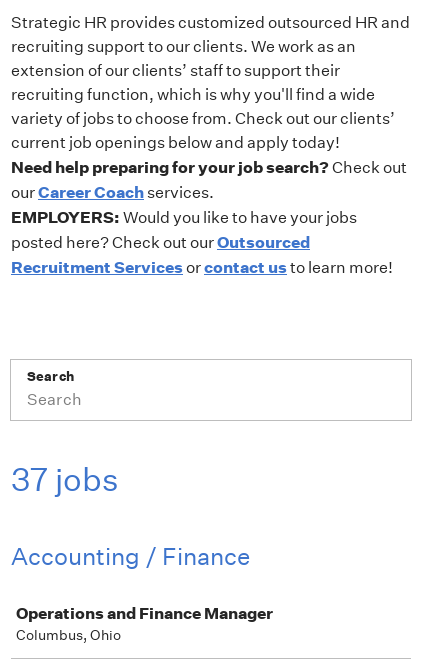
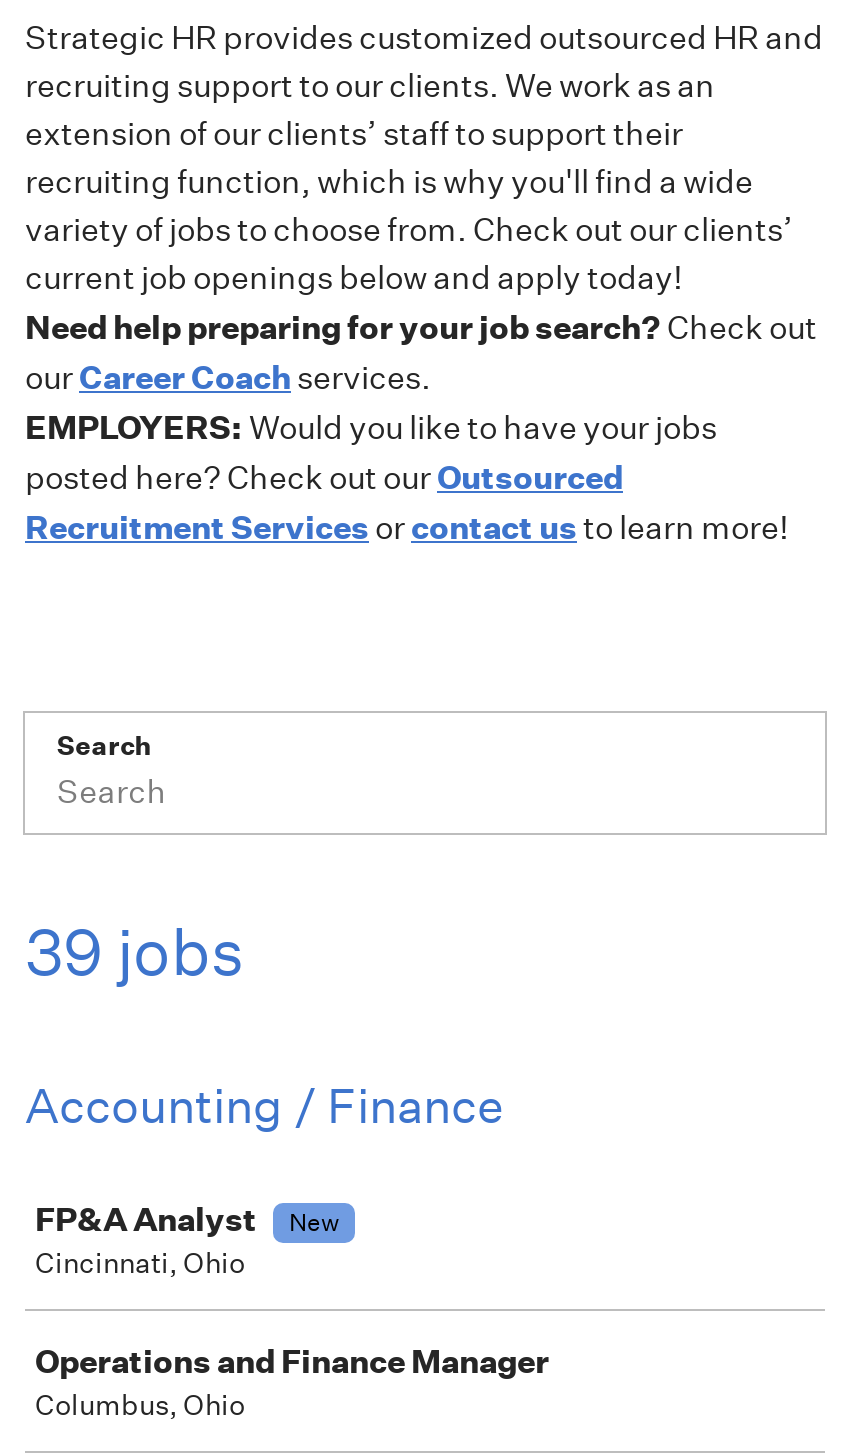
- 37 jobs
+ 39 jobs

+ FP&A Analyst
+ New
+ Cincinnati, Ohio
